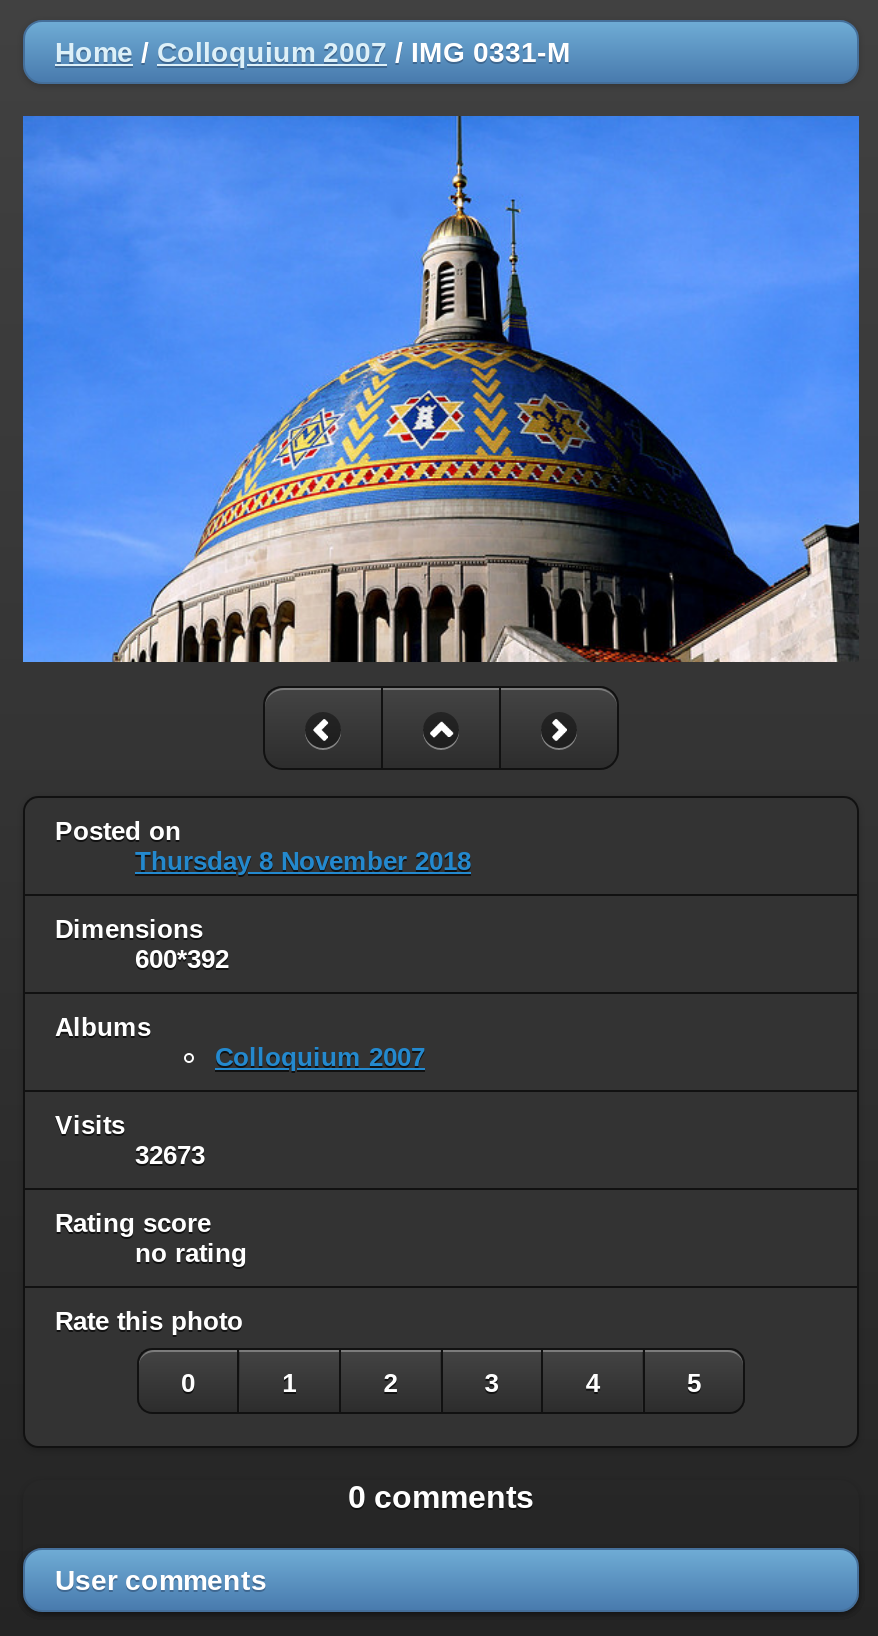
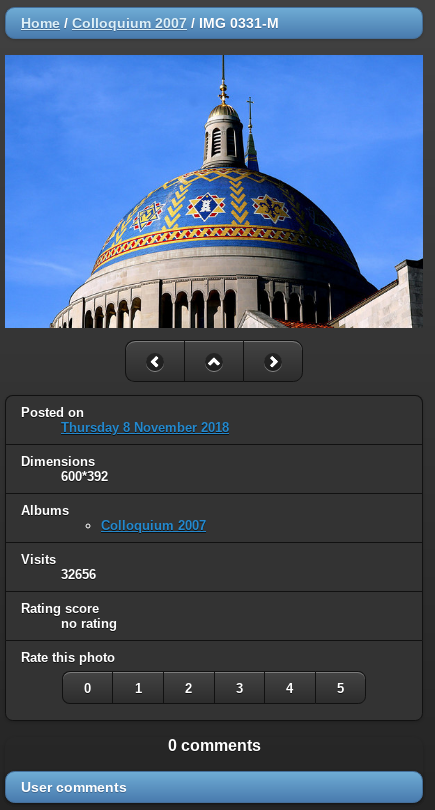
- 32673
+ 32656
